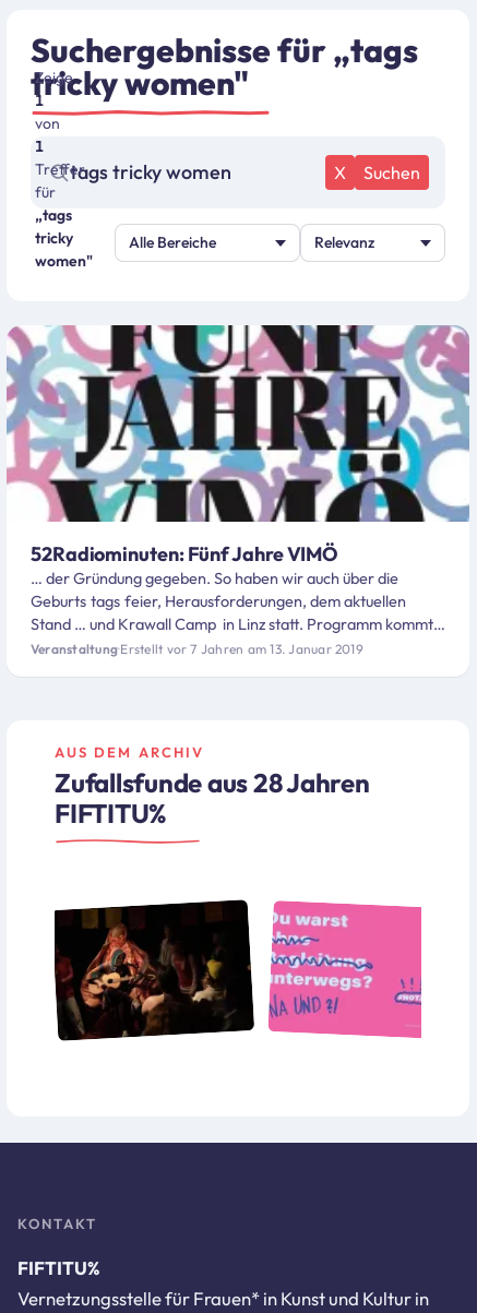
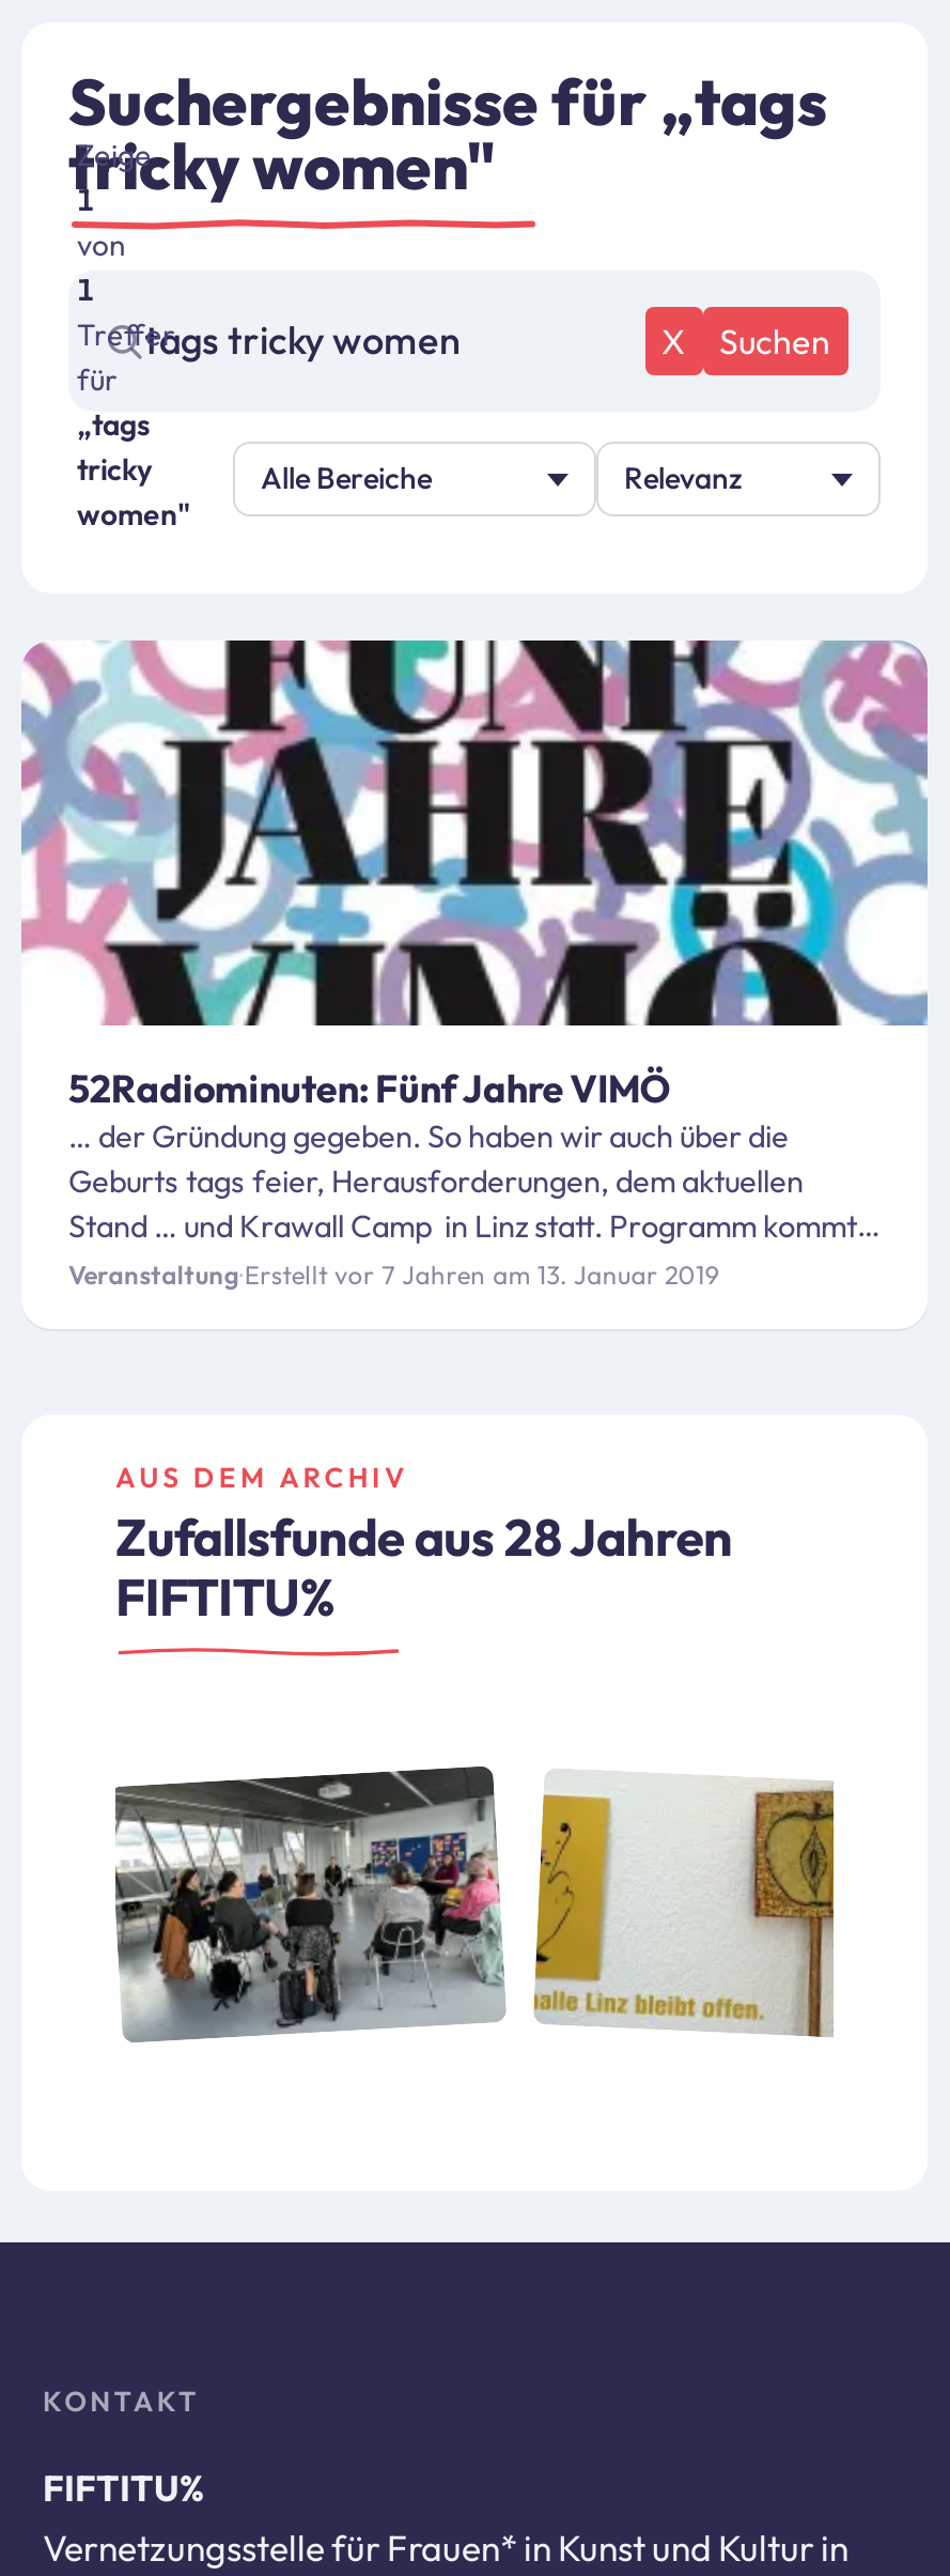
- [image]
+ [image]

- [image]
+ [image]
